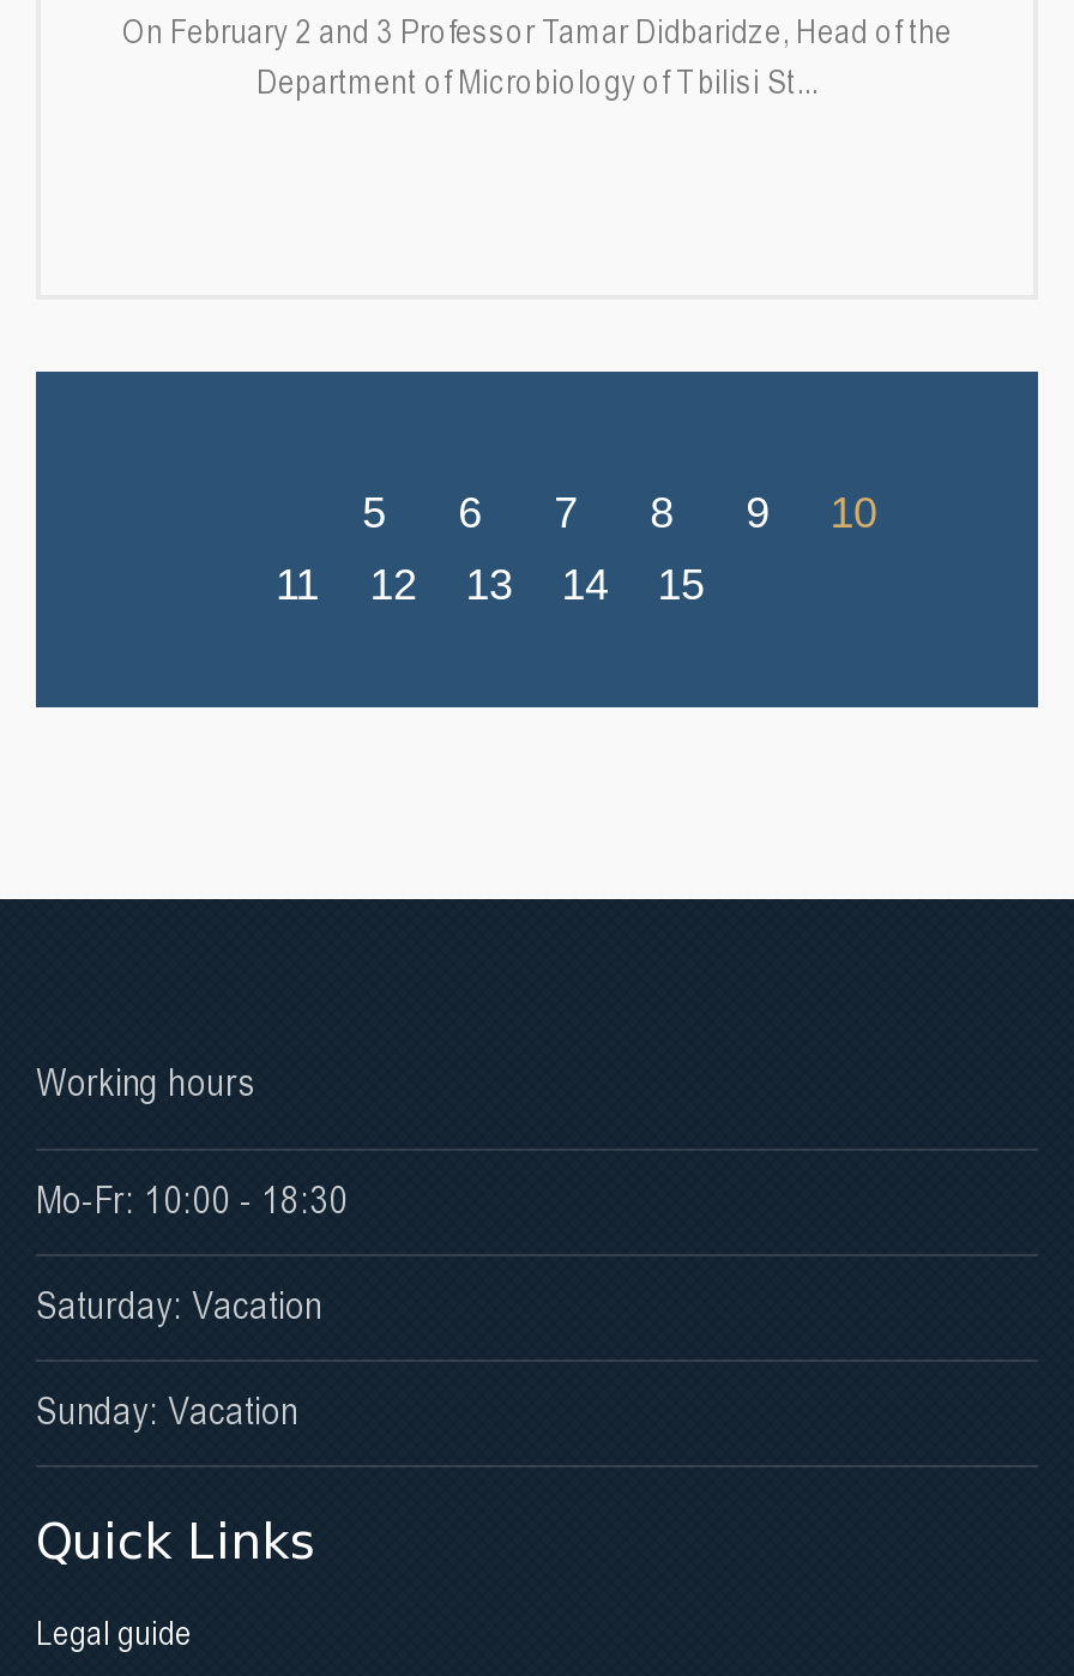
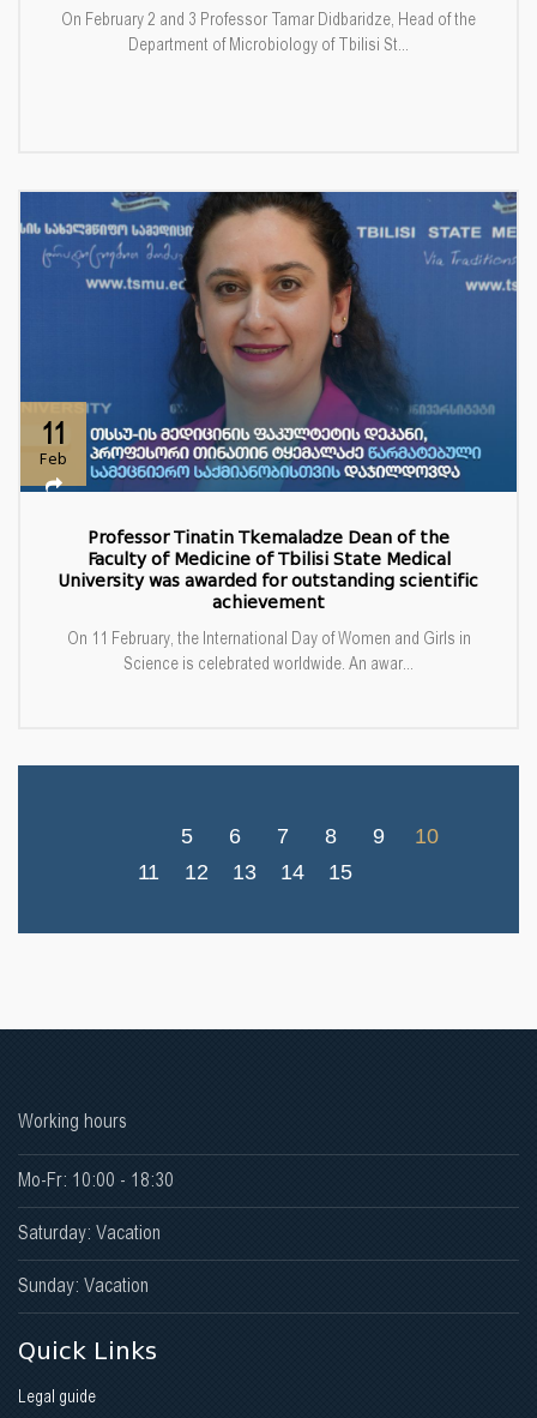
+ [image]
+ 11
+ Feb

+ Professor Tinatin Tkemaladze Dean of the
+ Faculty of Medicine of Tbilisi State Medical
+ University was awarded for outstanding scientific
+ achievement
+ On 11 February, the International Day of Women and Girls in
+ Science is celebrated worldwide. An awar...
